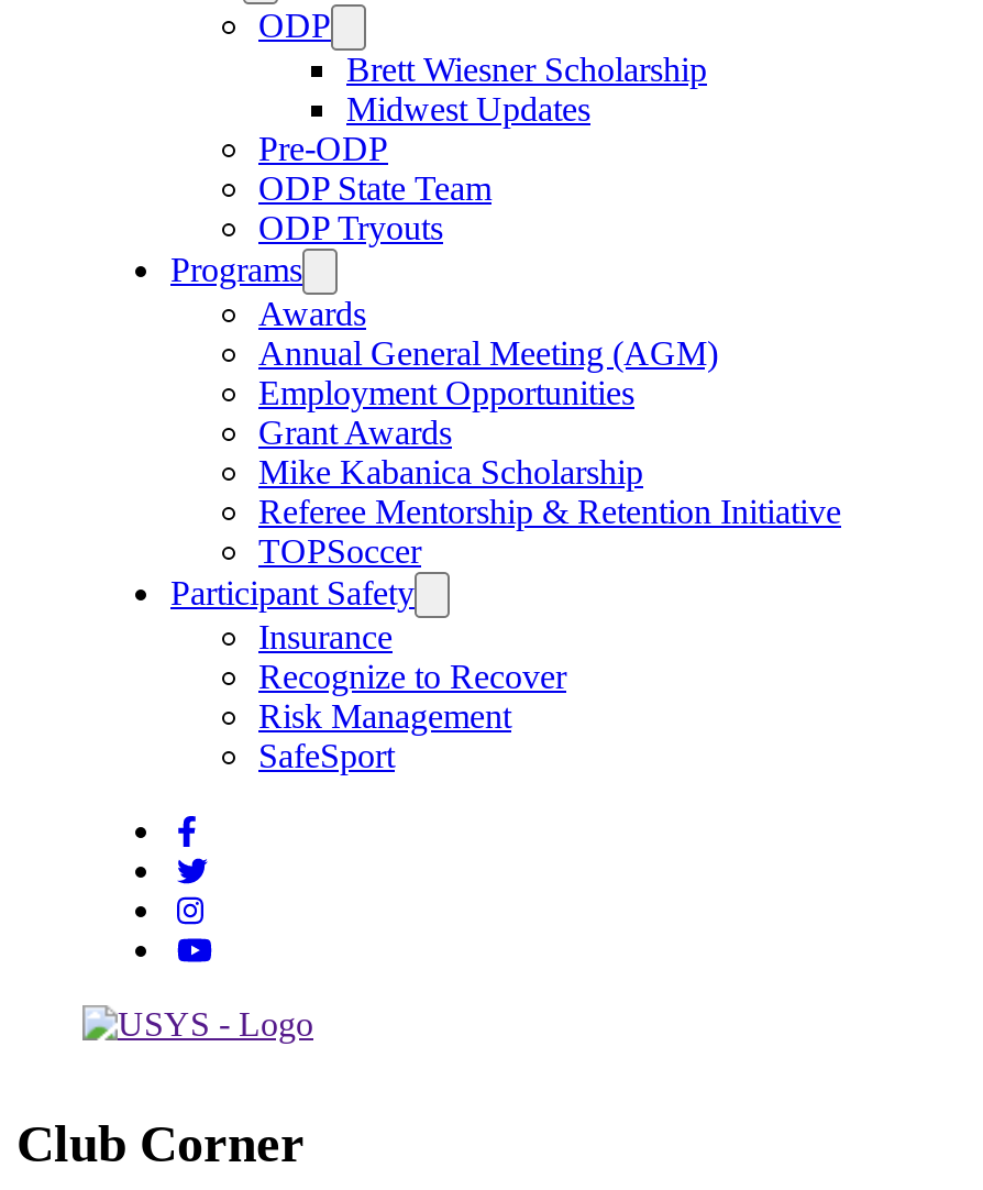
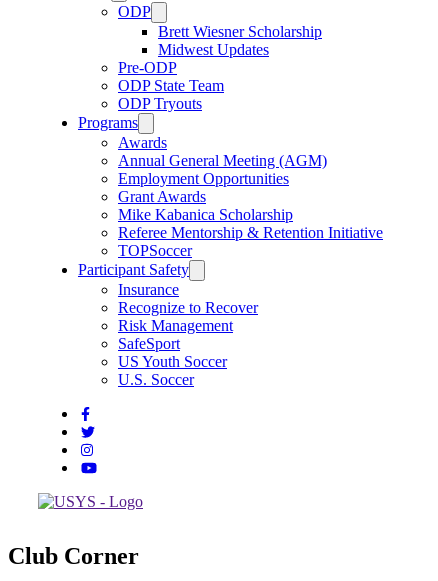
+ US Youth Soccer
+ U.S. Soccer
